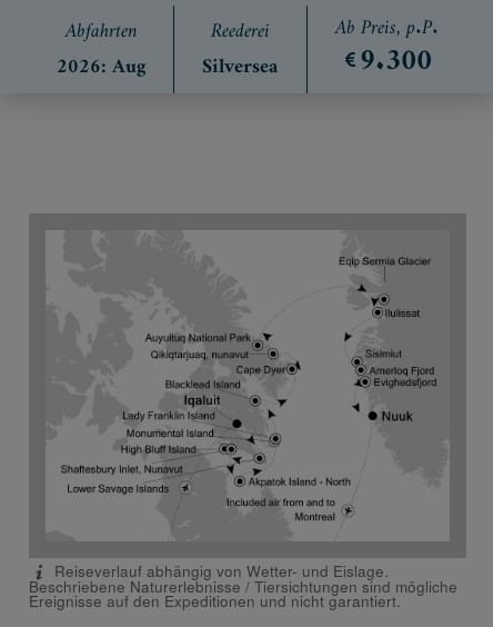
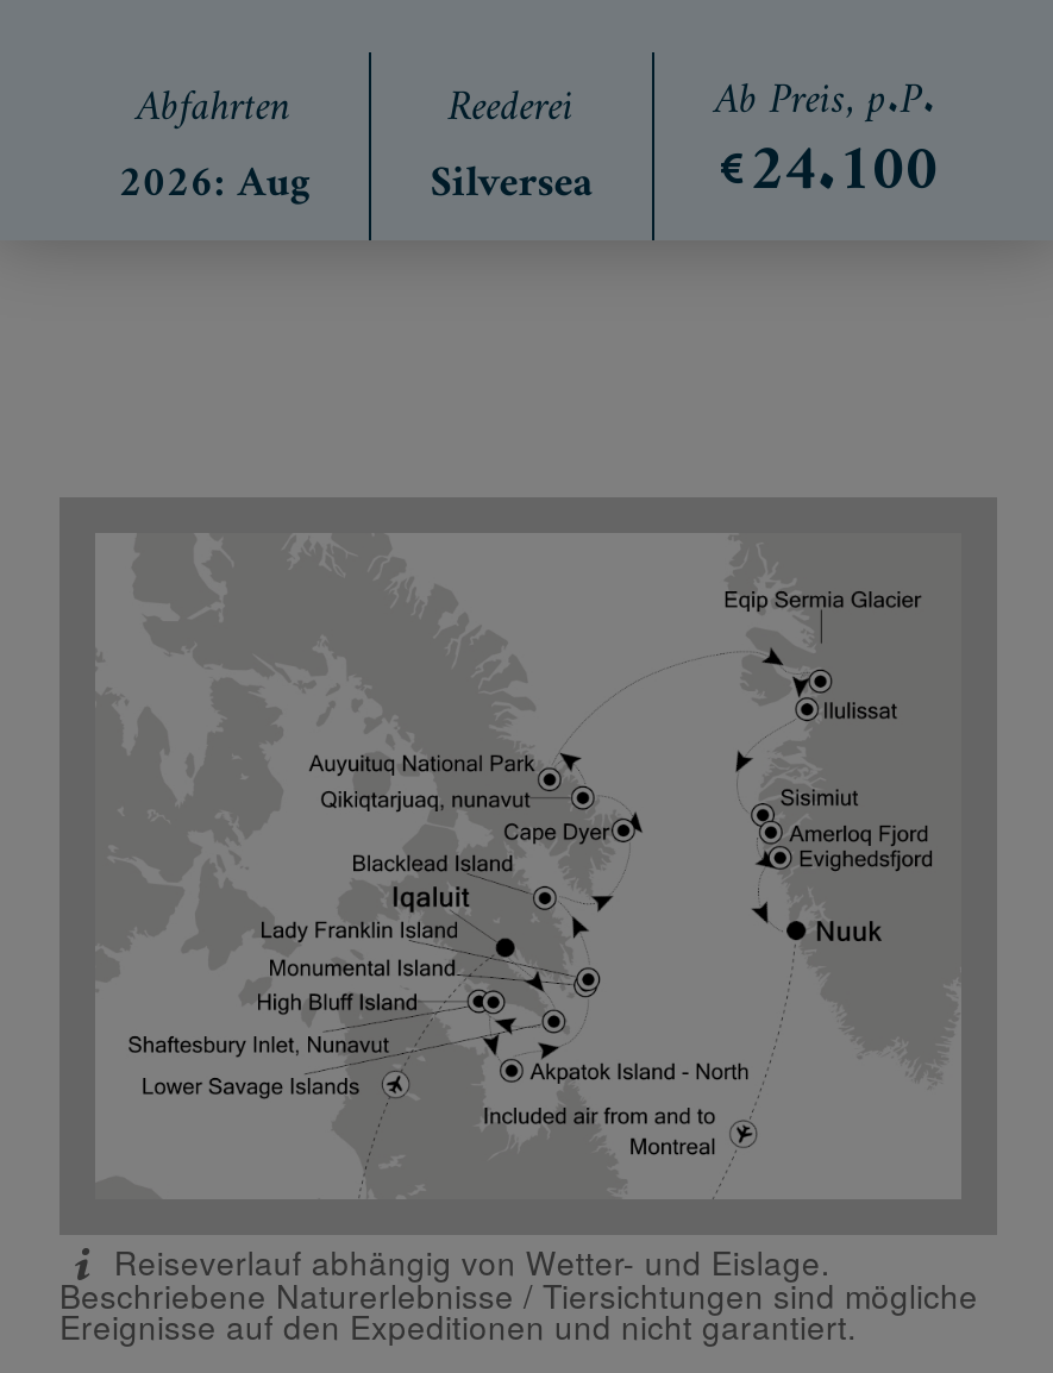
- 9.300
+ 24.100
